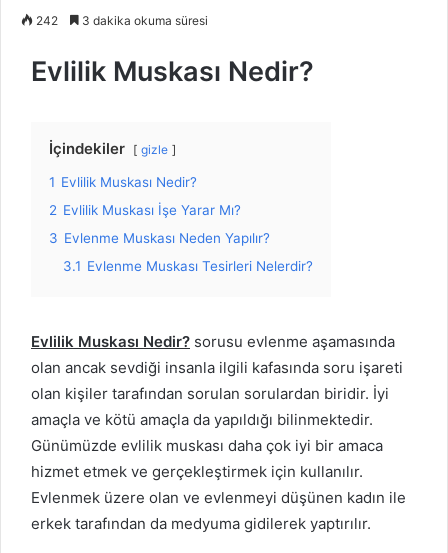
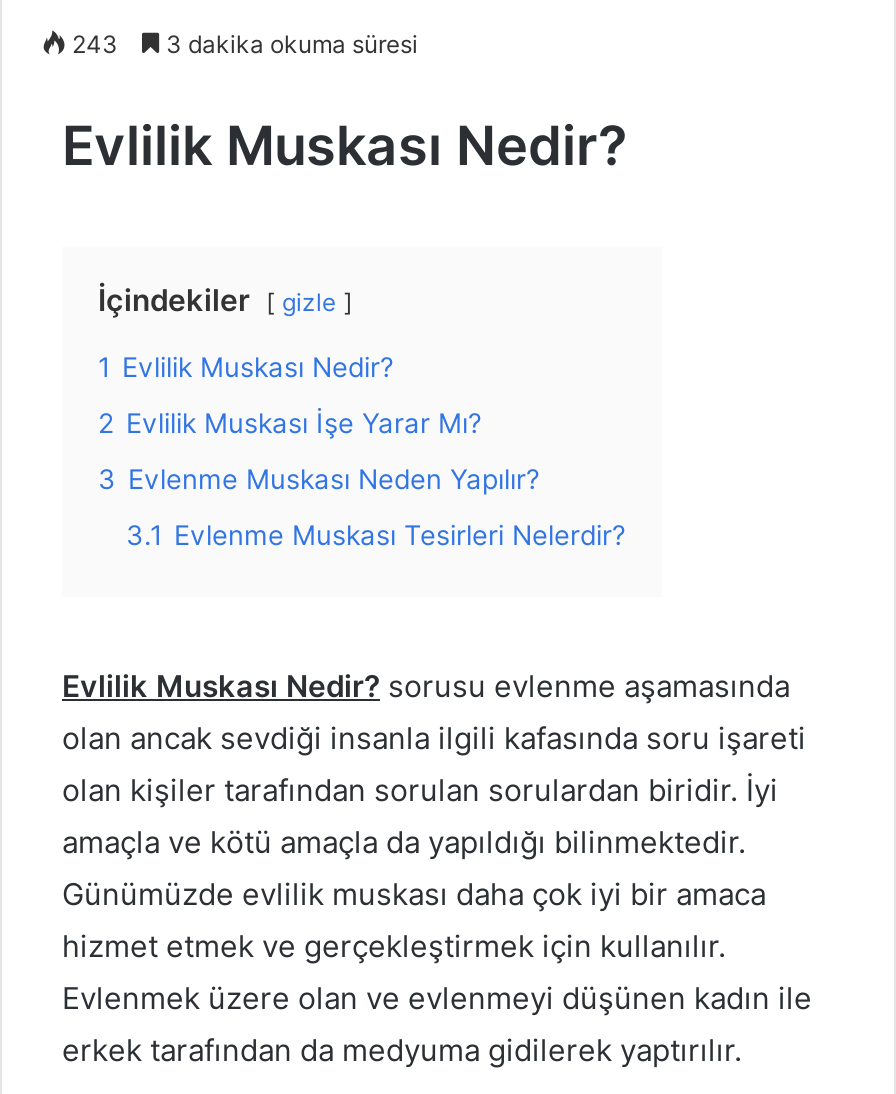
- 242 3 dakika okuma süresi
+ 243 3 dakika okuma süresi
